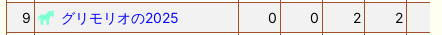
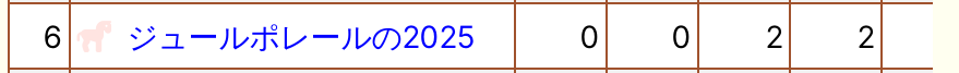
- 9
- グリモリオの2025
+ 6
+ ジュールポレールの2025
